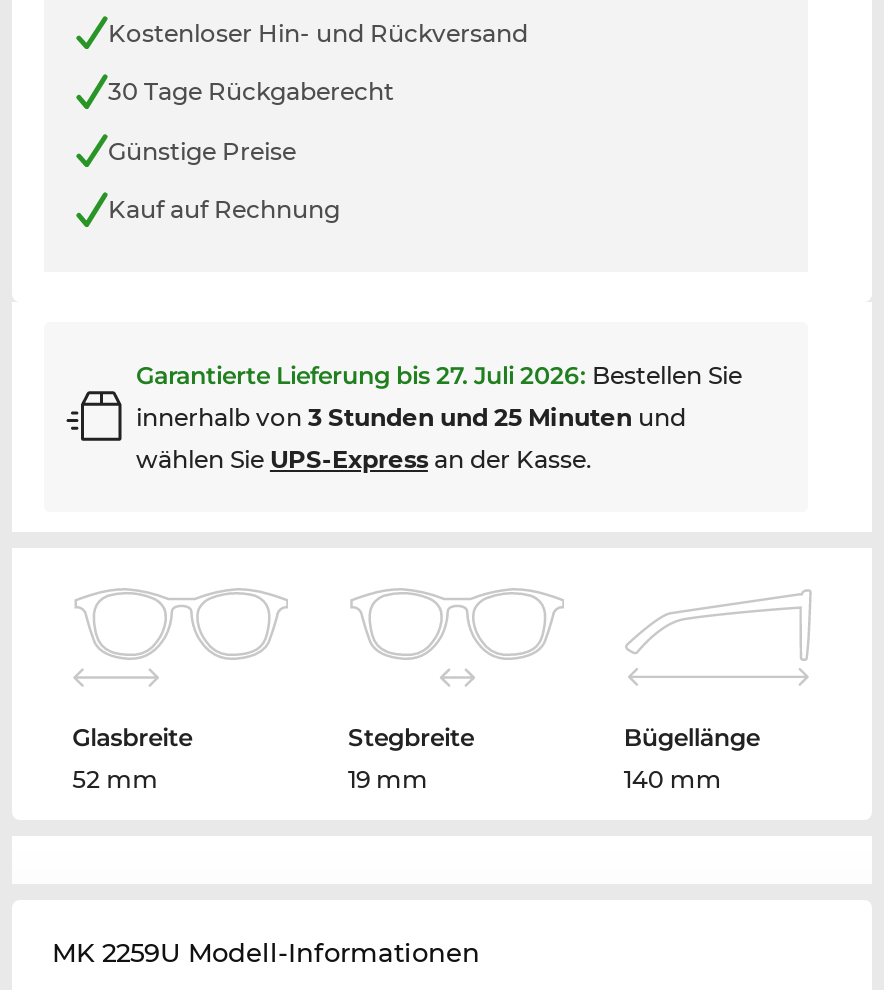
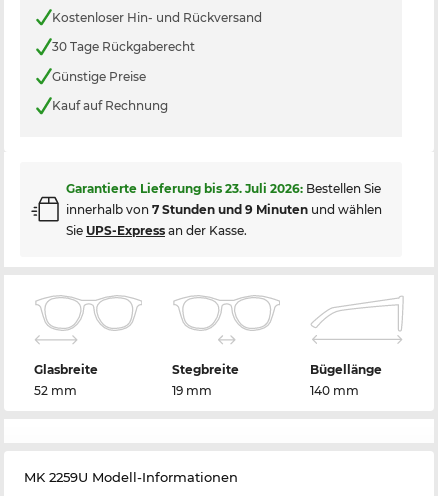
- Garantierte Lieferung bis 27. Juli 2026: Bestellen Sie
- innerhalb von 3 Stunden und 25 Minuten und
- wählen Sie UPS-Express an der Kasse.
+ Garantierte Lieferung bis 23. Juli 2026: Bestellen Sie
+ innerhalb von 7 Stunden und 9 Minuten und wählen
+ Sie UPS-Express an der Kasse.
